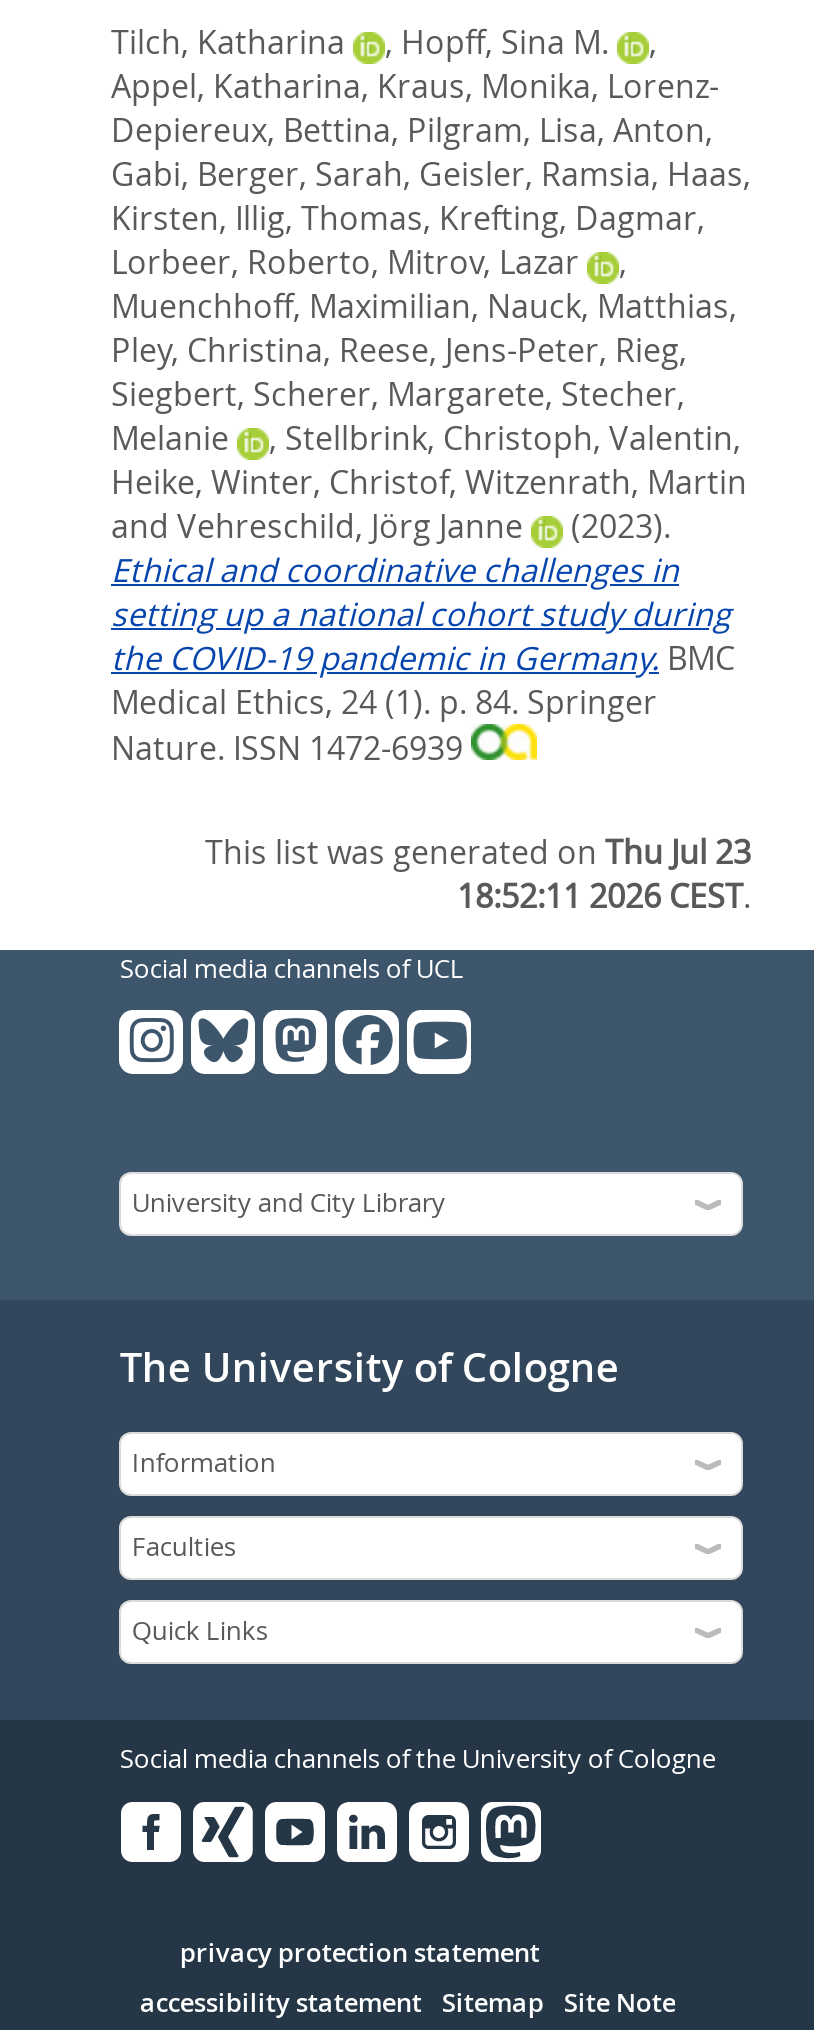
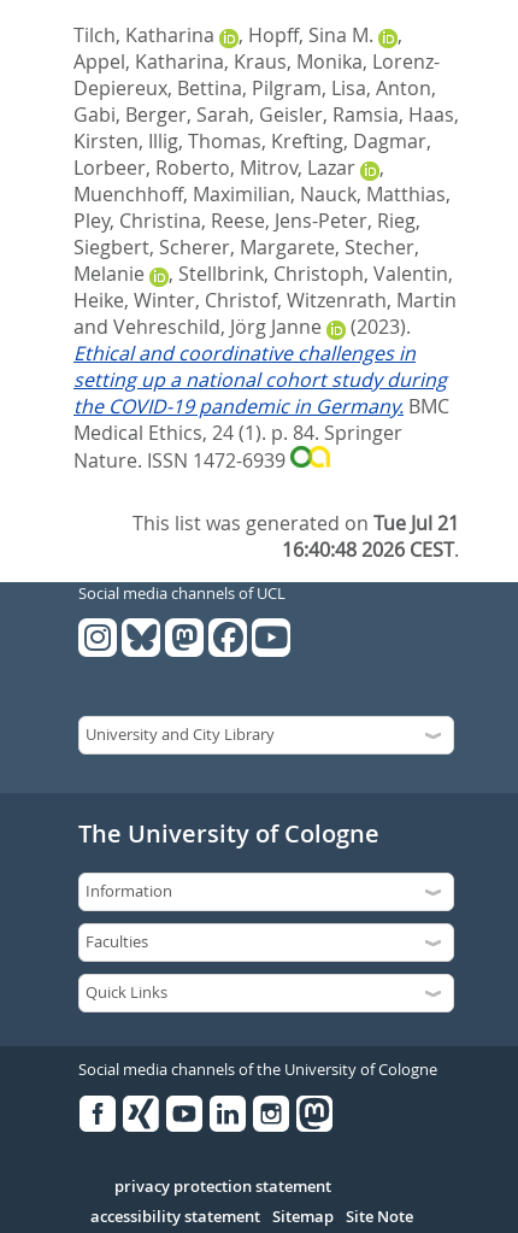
- This list was generated on Thu Jul 23
+ This list was generated on Tue Jul 21

- 18:52:11 2026 CEST.
+ 16:40:48 2026 CEST.
